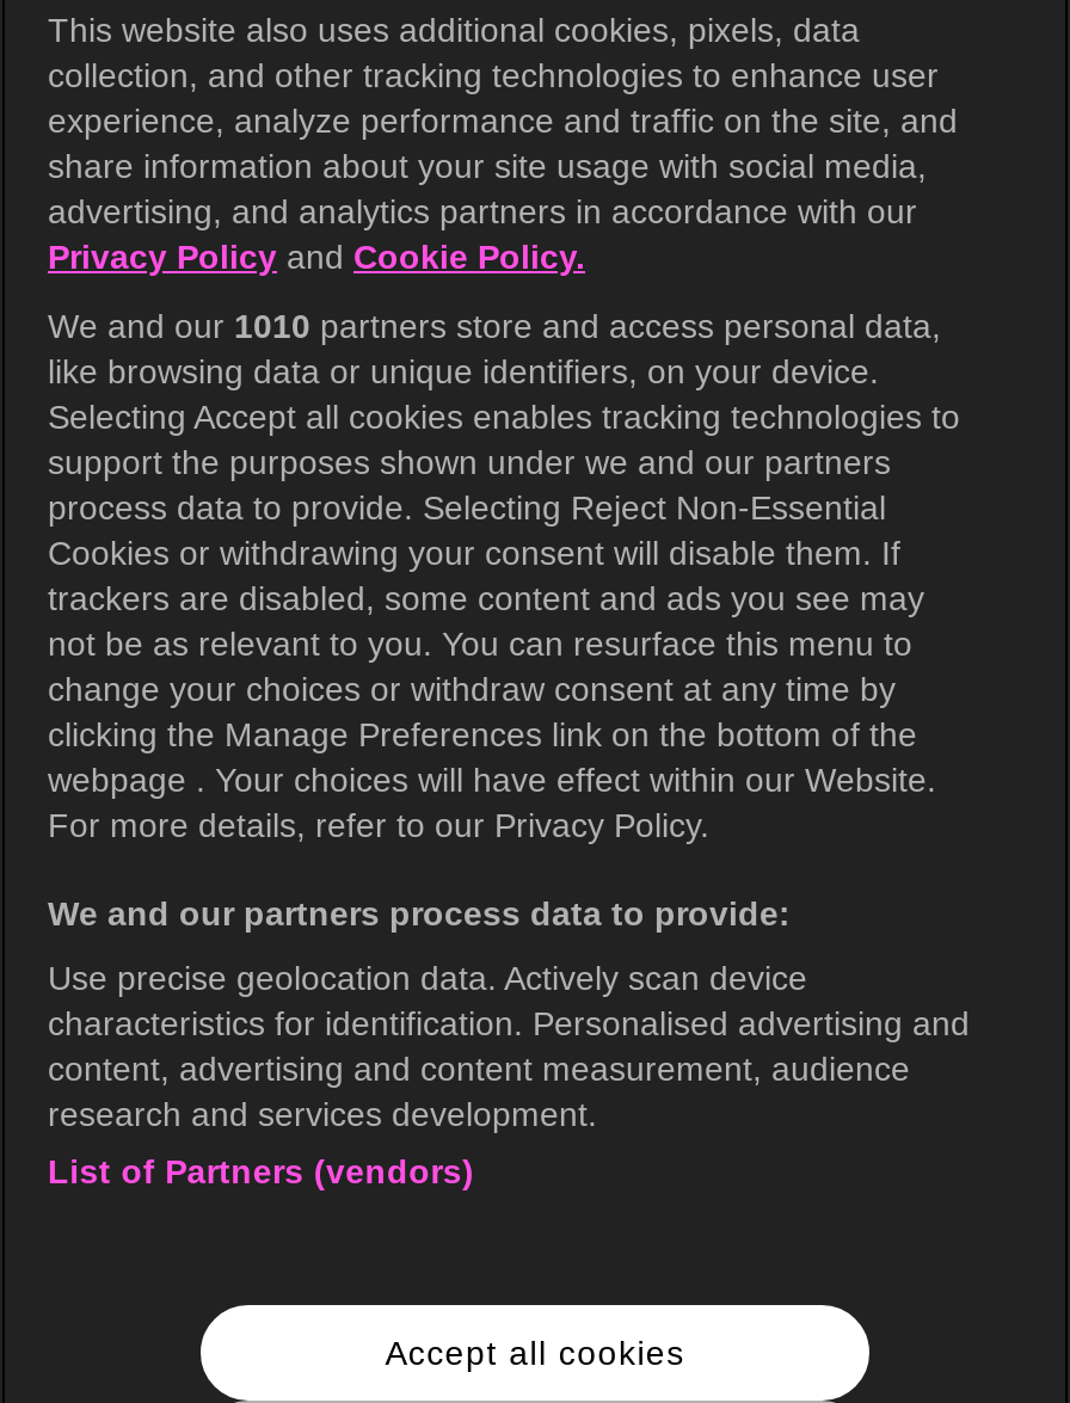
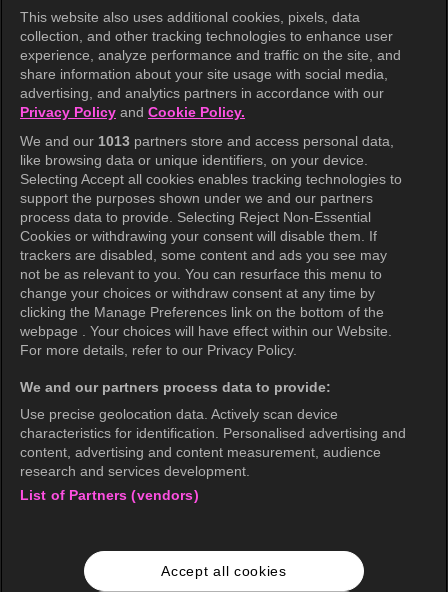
- We and our 1010 partners store and access personal data,
+ We and our 1013 partners store and access personal data,
